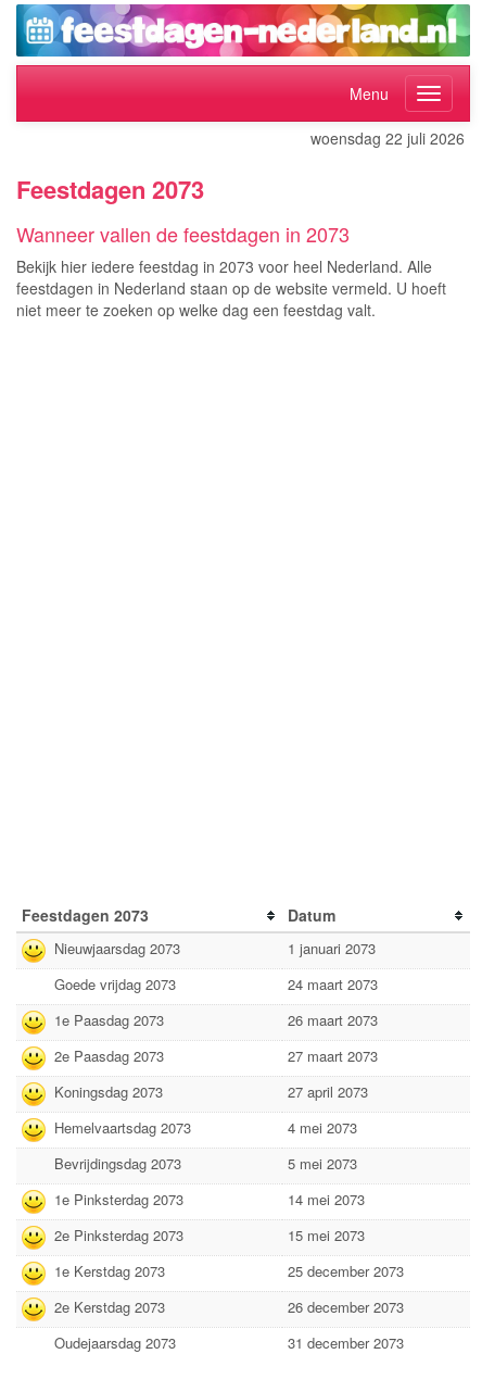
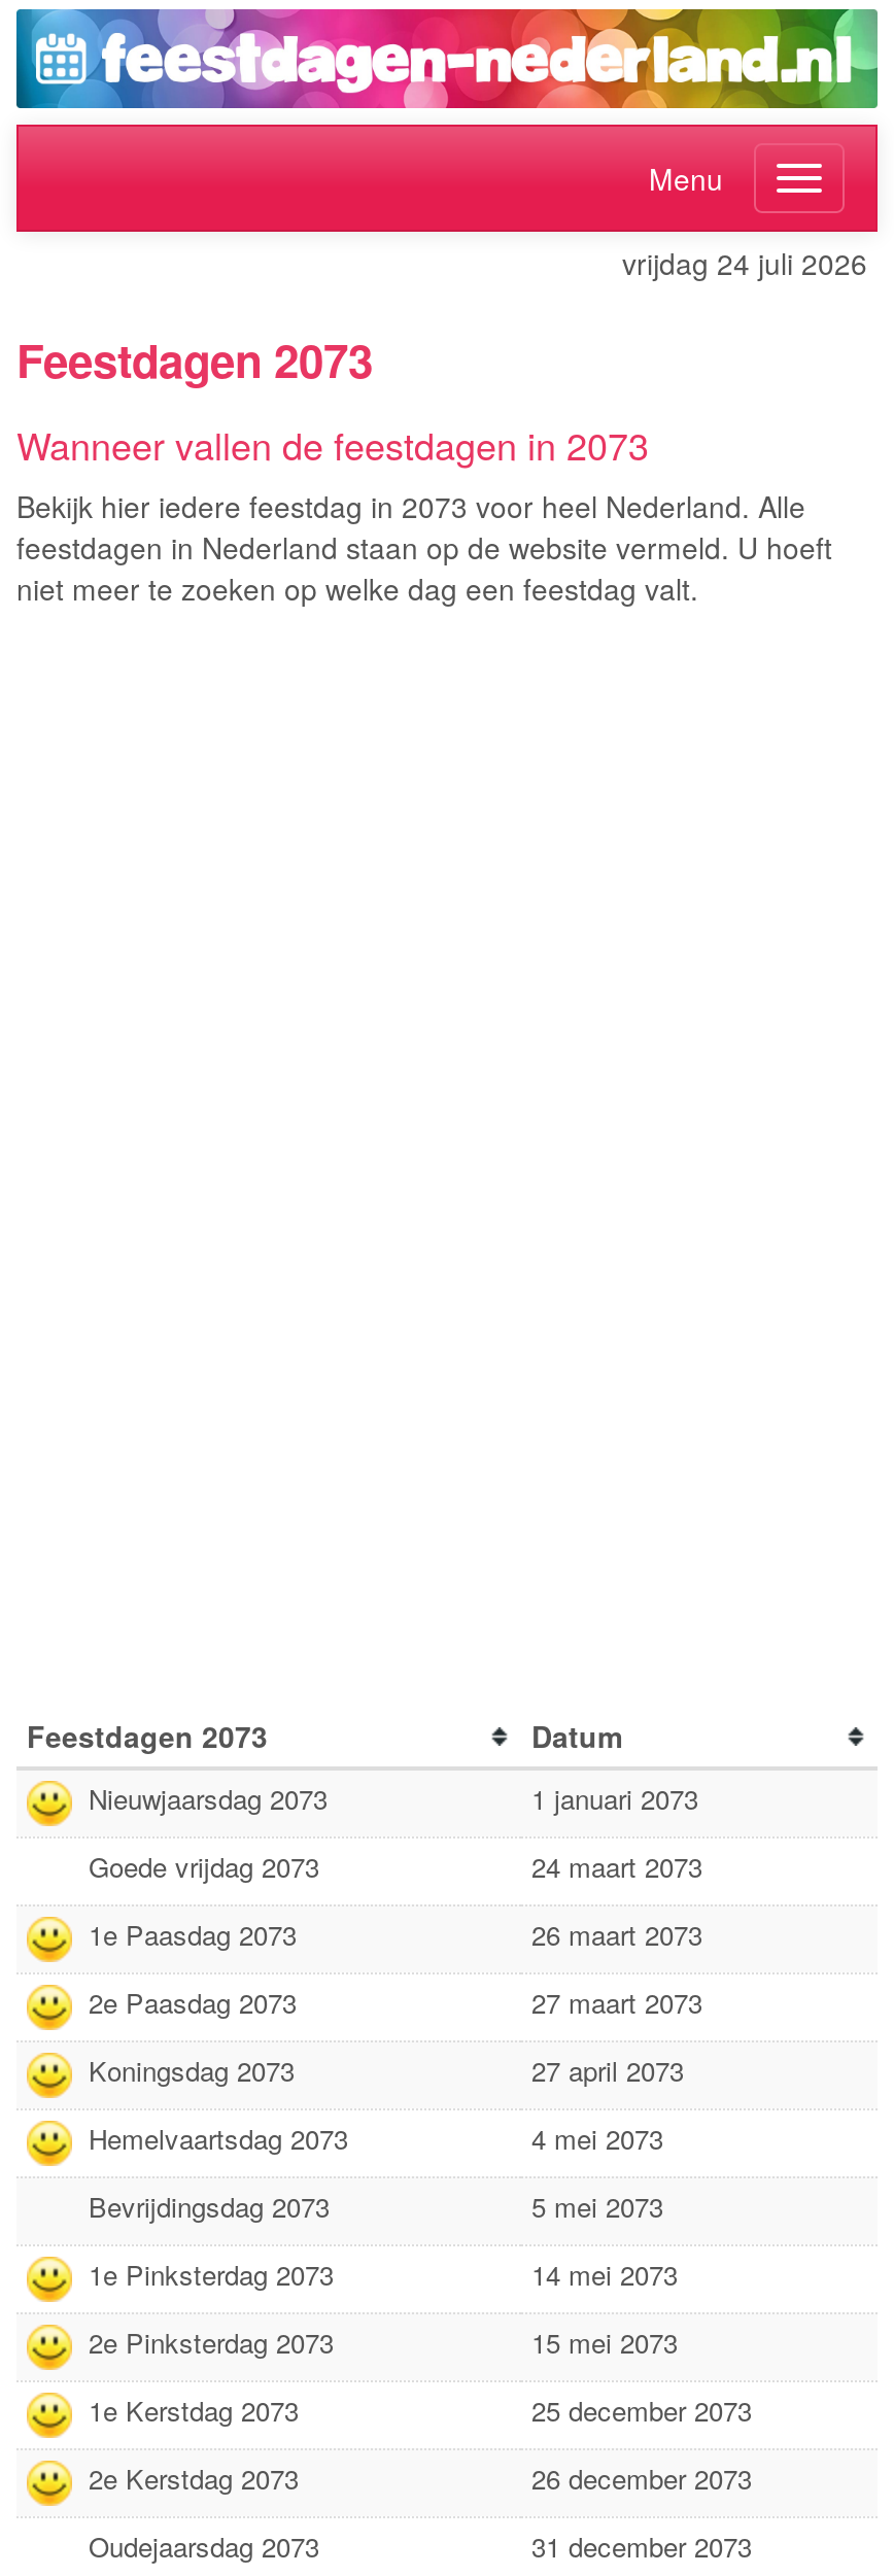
- woensdag 22 juli 2026
+ vrijdag 24 juli 2026
